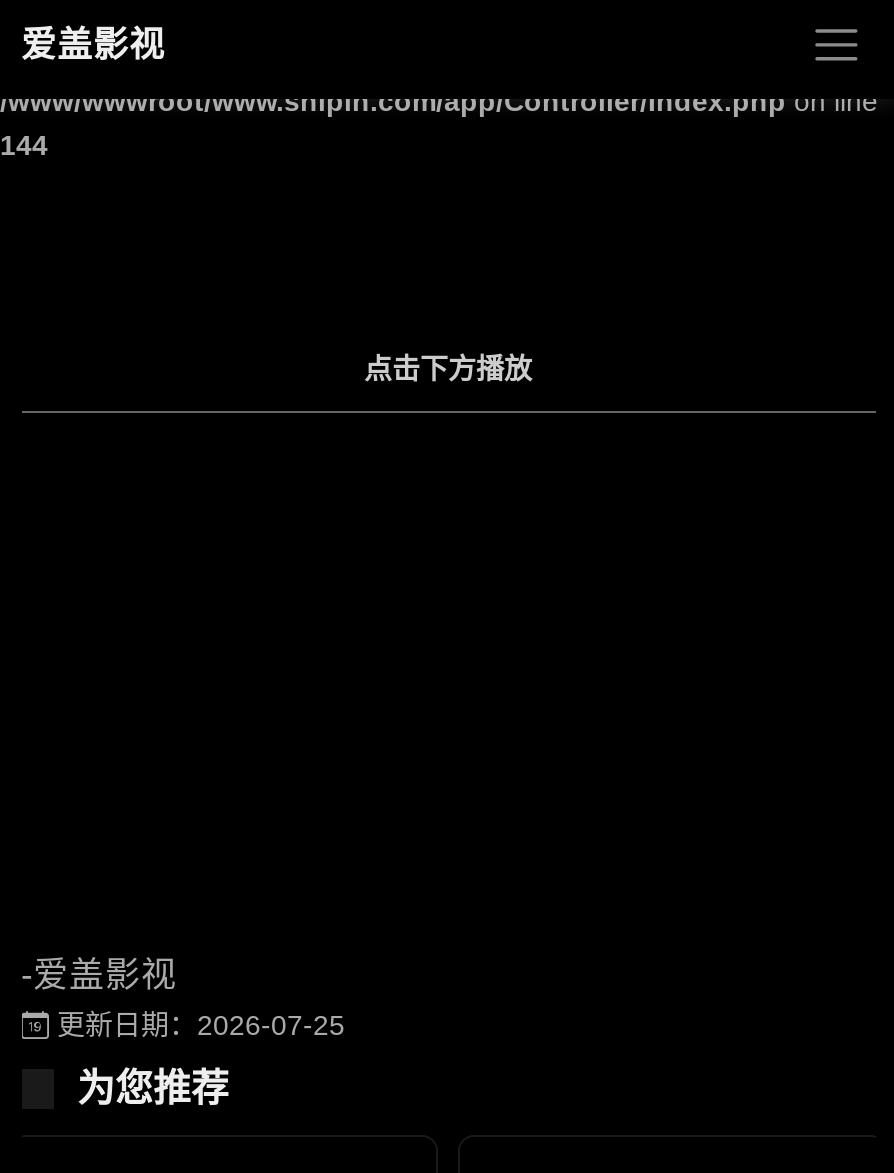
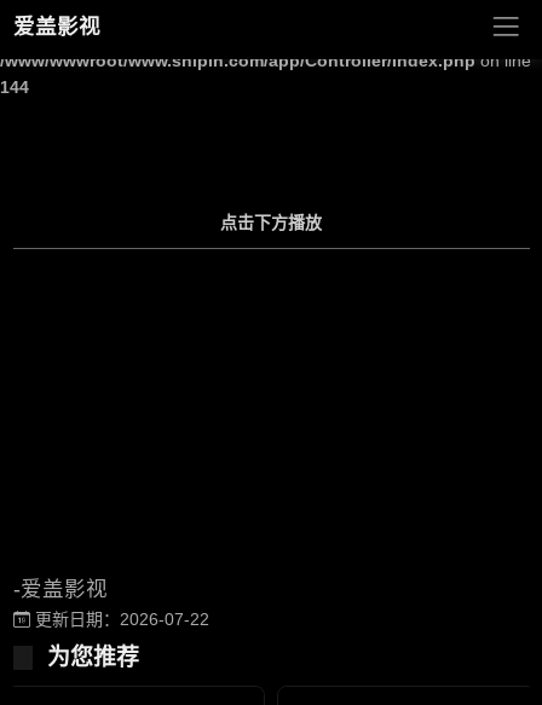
- 更新日期：2026-07-25
+ 更新日期：2026-07-22
